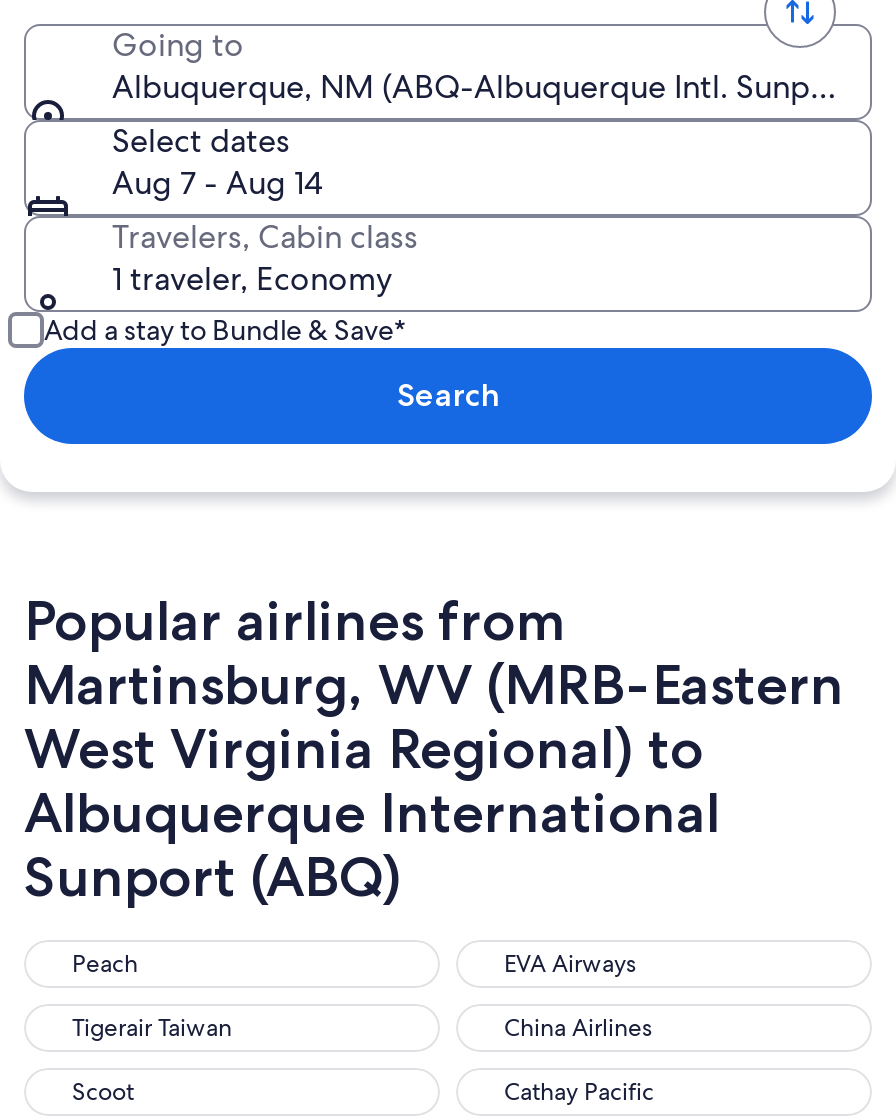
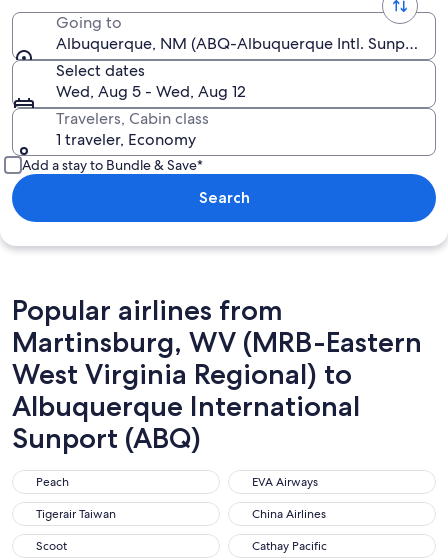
- Aug 7 - Aug 14
+ Wed, Aug 5 - Wed, Aug 12
